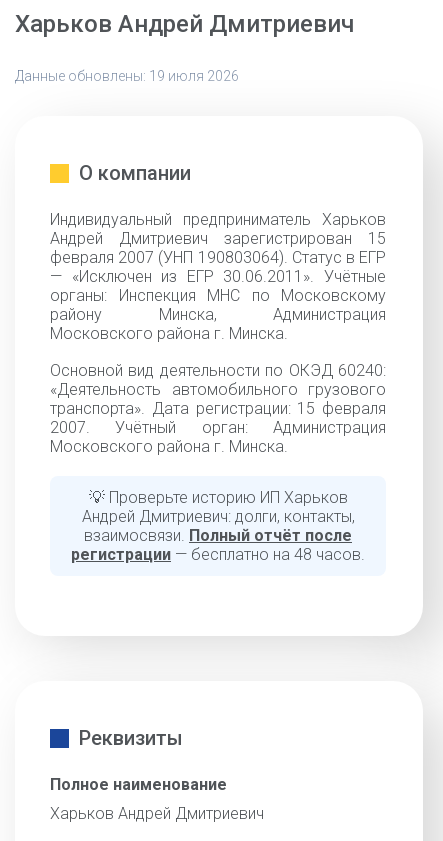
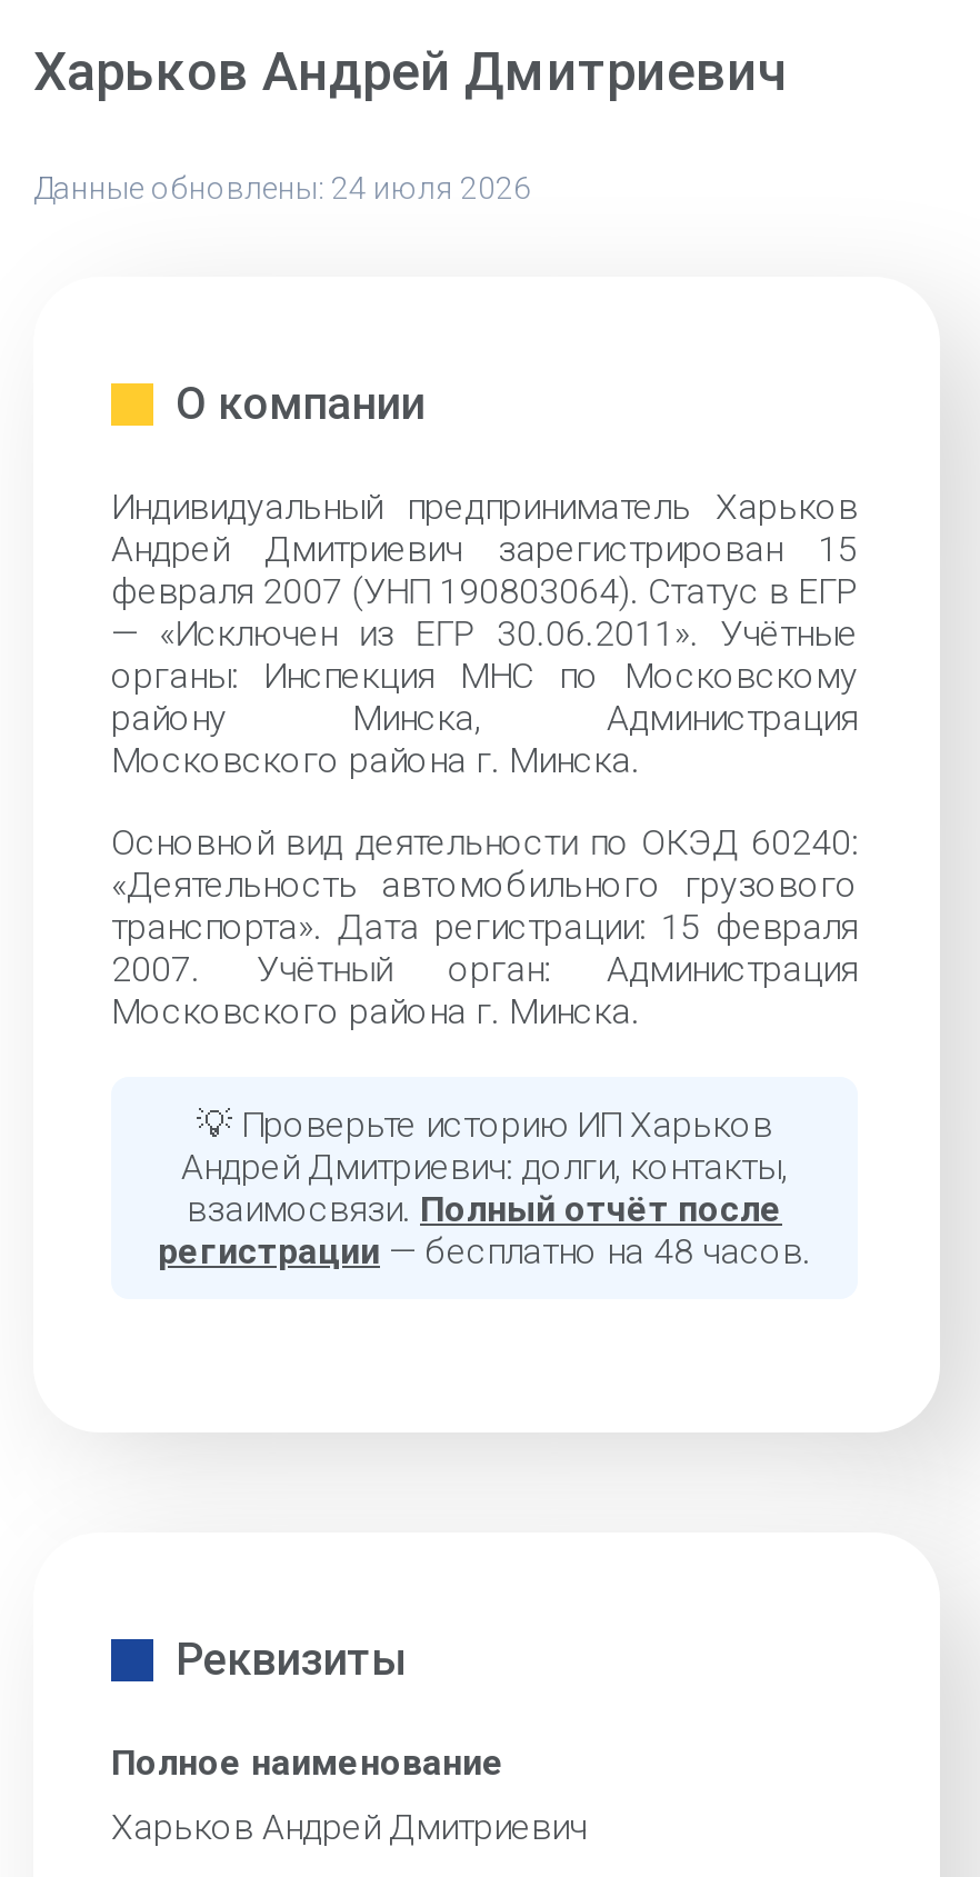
- Данные обновлены: 19 июля 2026
+ Данные обновлены: 24 июля 2026
